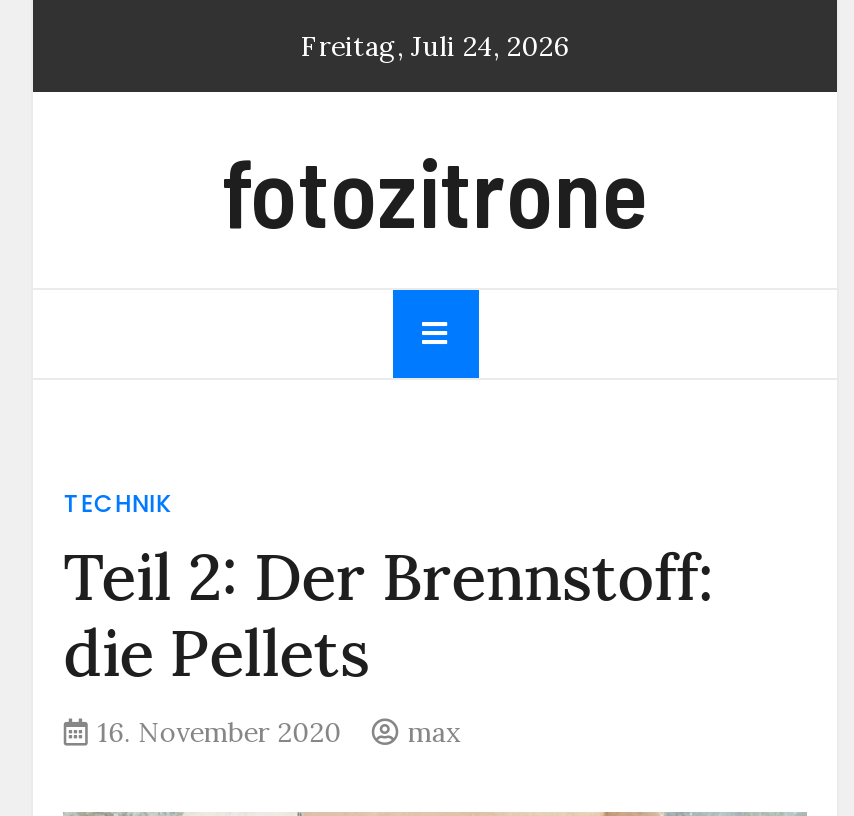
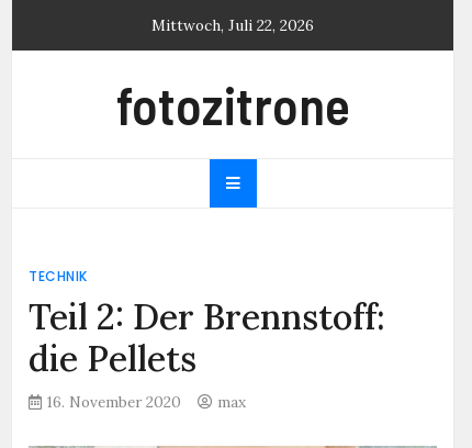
- Freitag, Juli 24, 2026
+ Mittwoch, Juli 22, 2026
